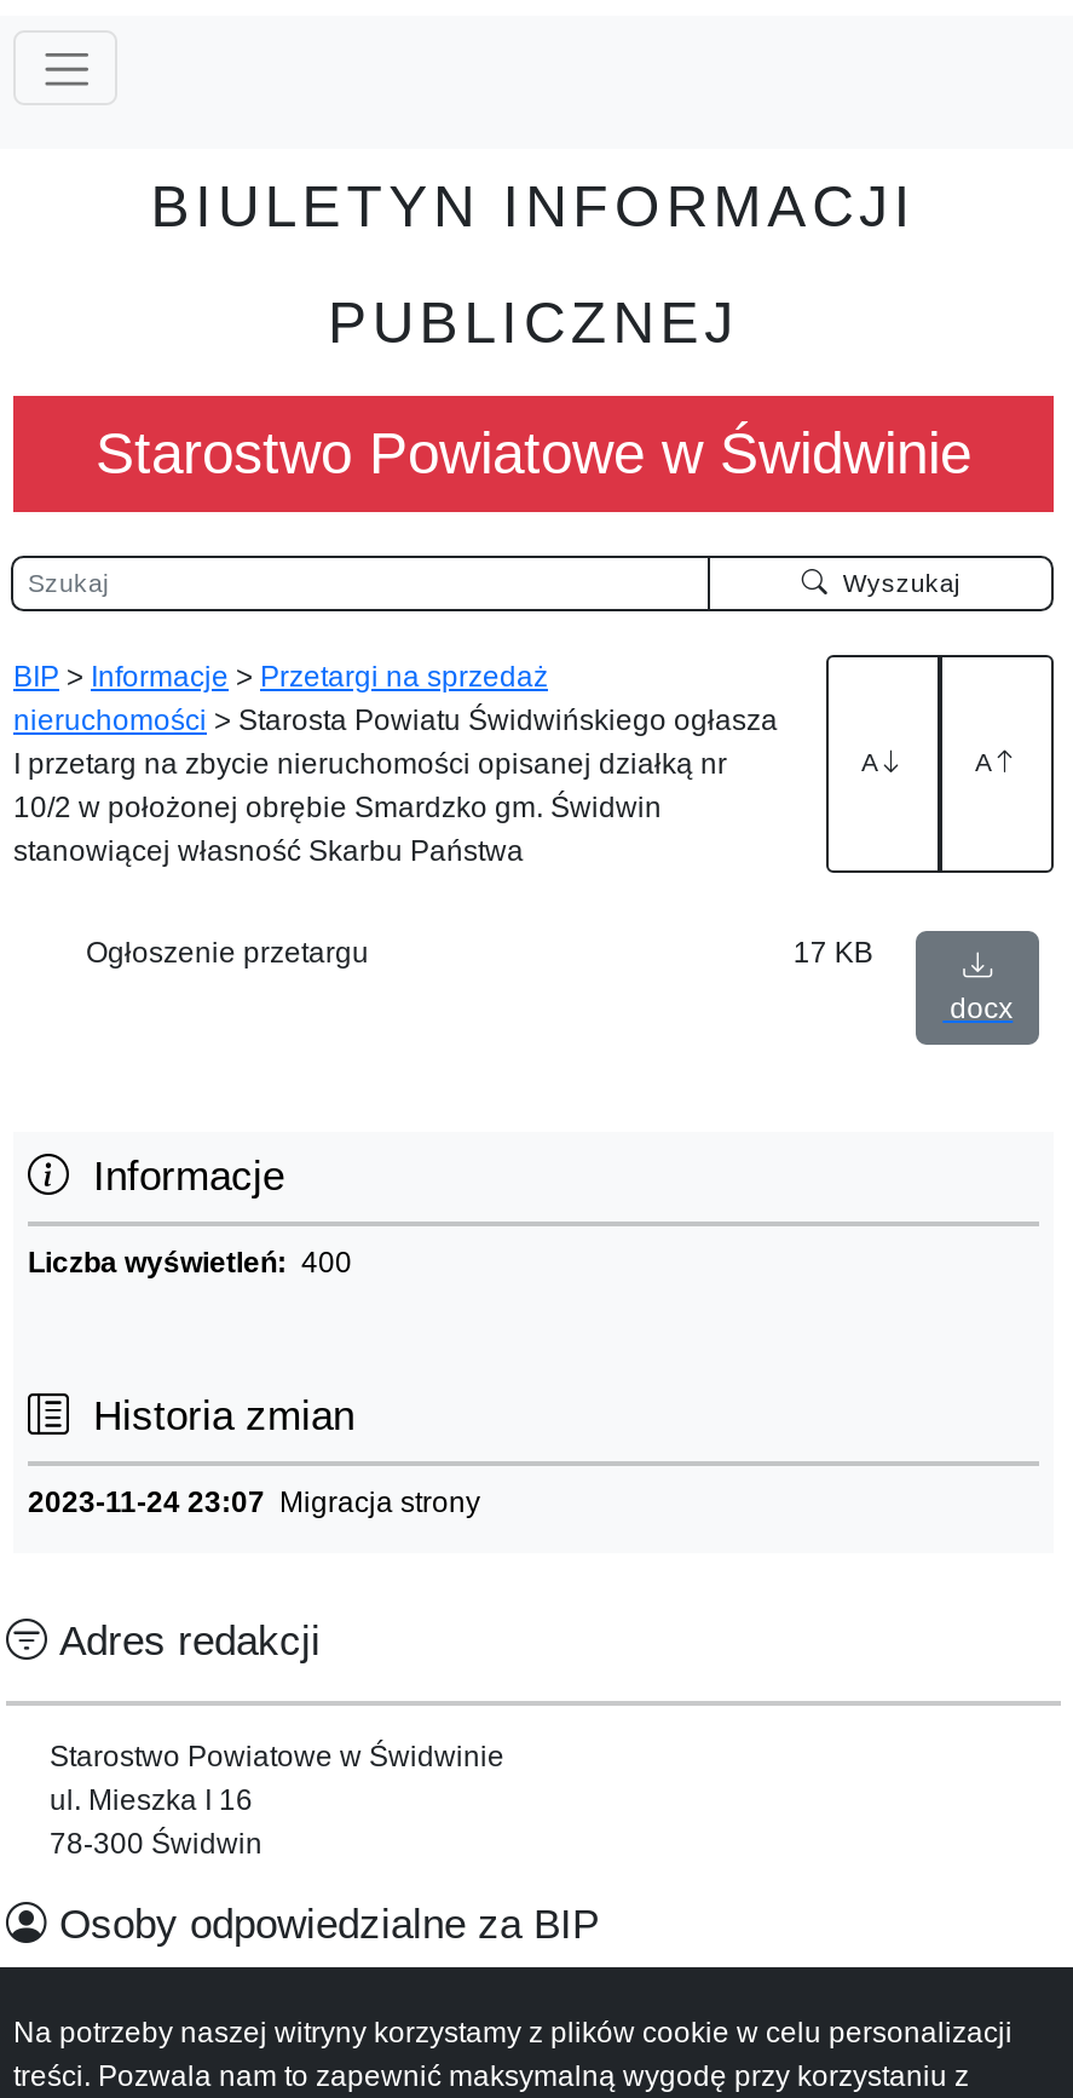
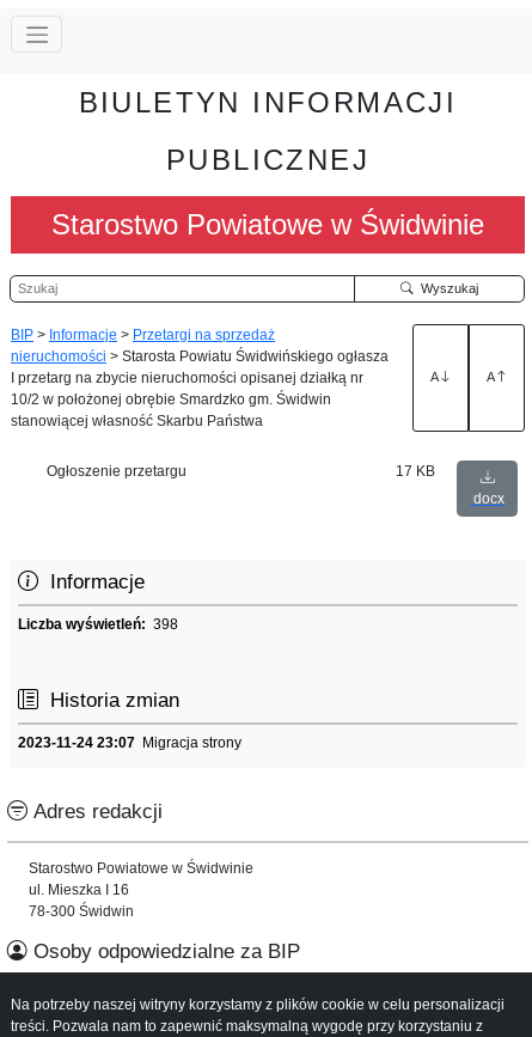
- Liczba wyświetleń: 400
+ Liczba wyświetleń: 398
